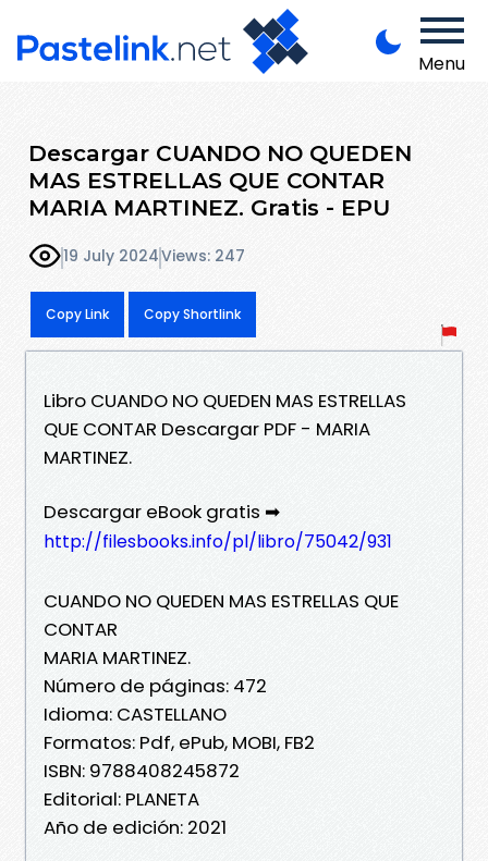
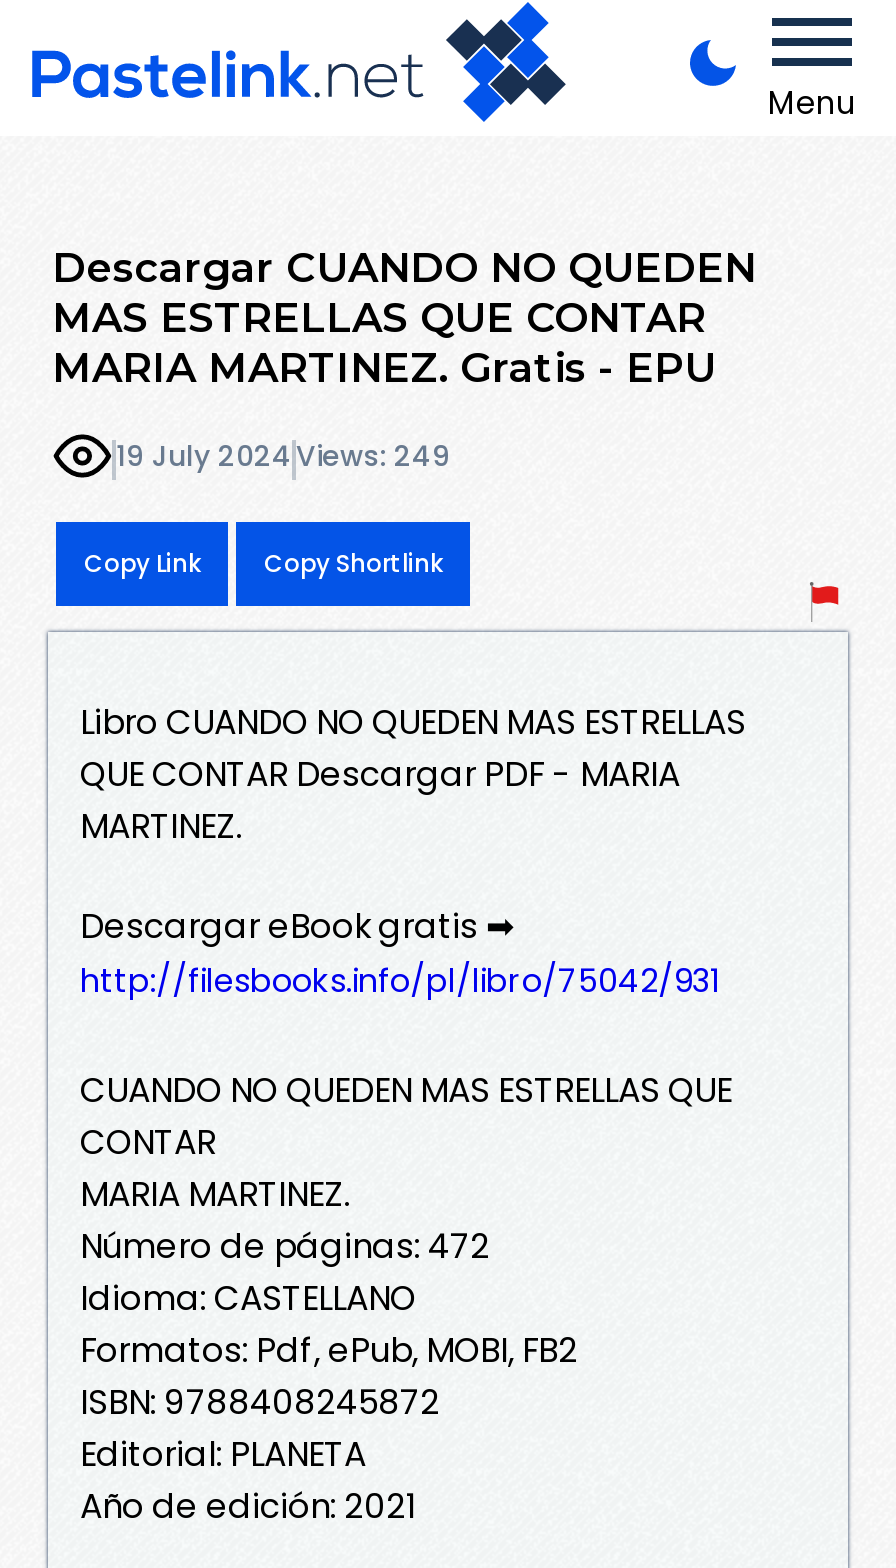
- 19 July 2024 Views: 247
+ 19 July 2024 Views: 249
